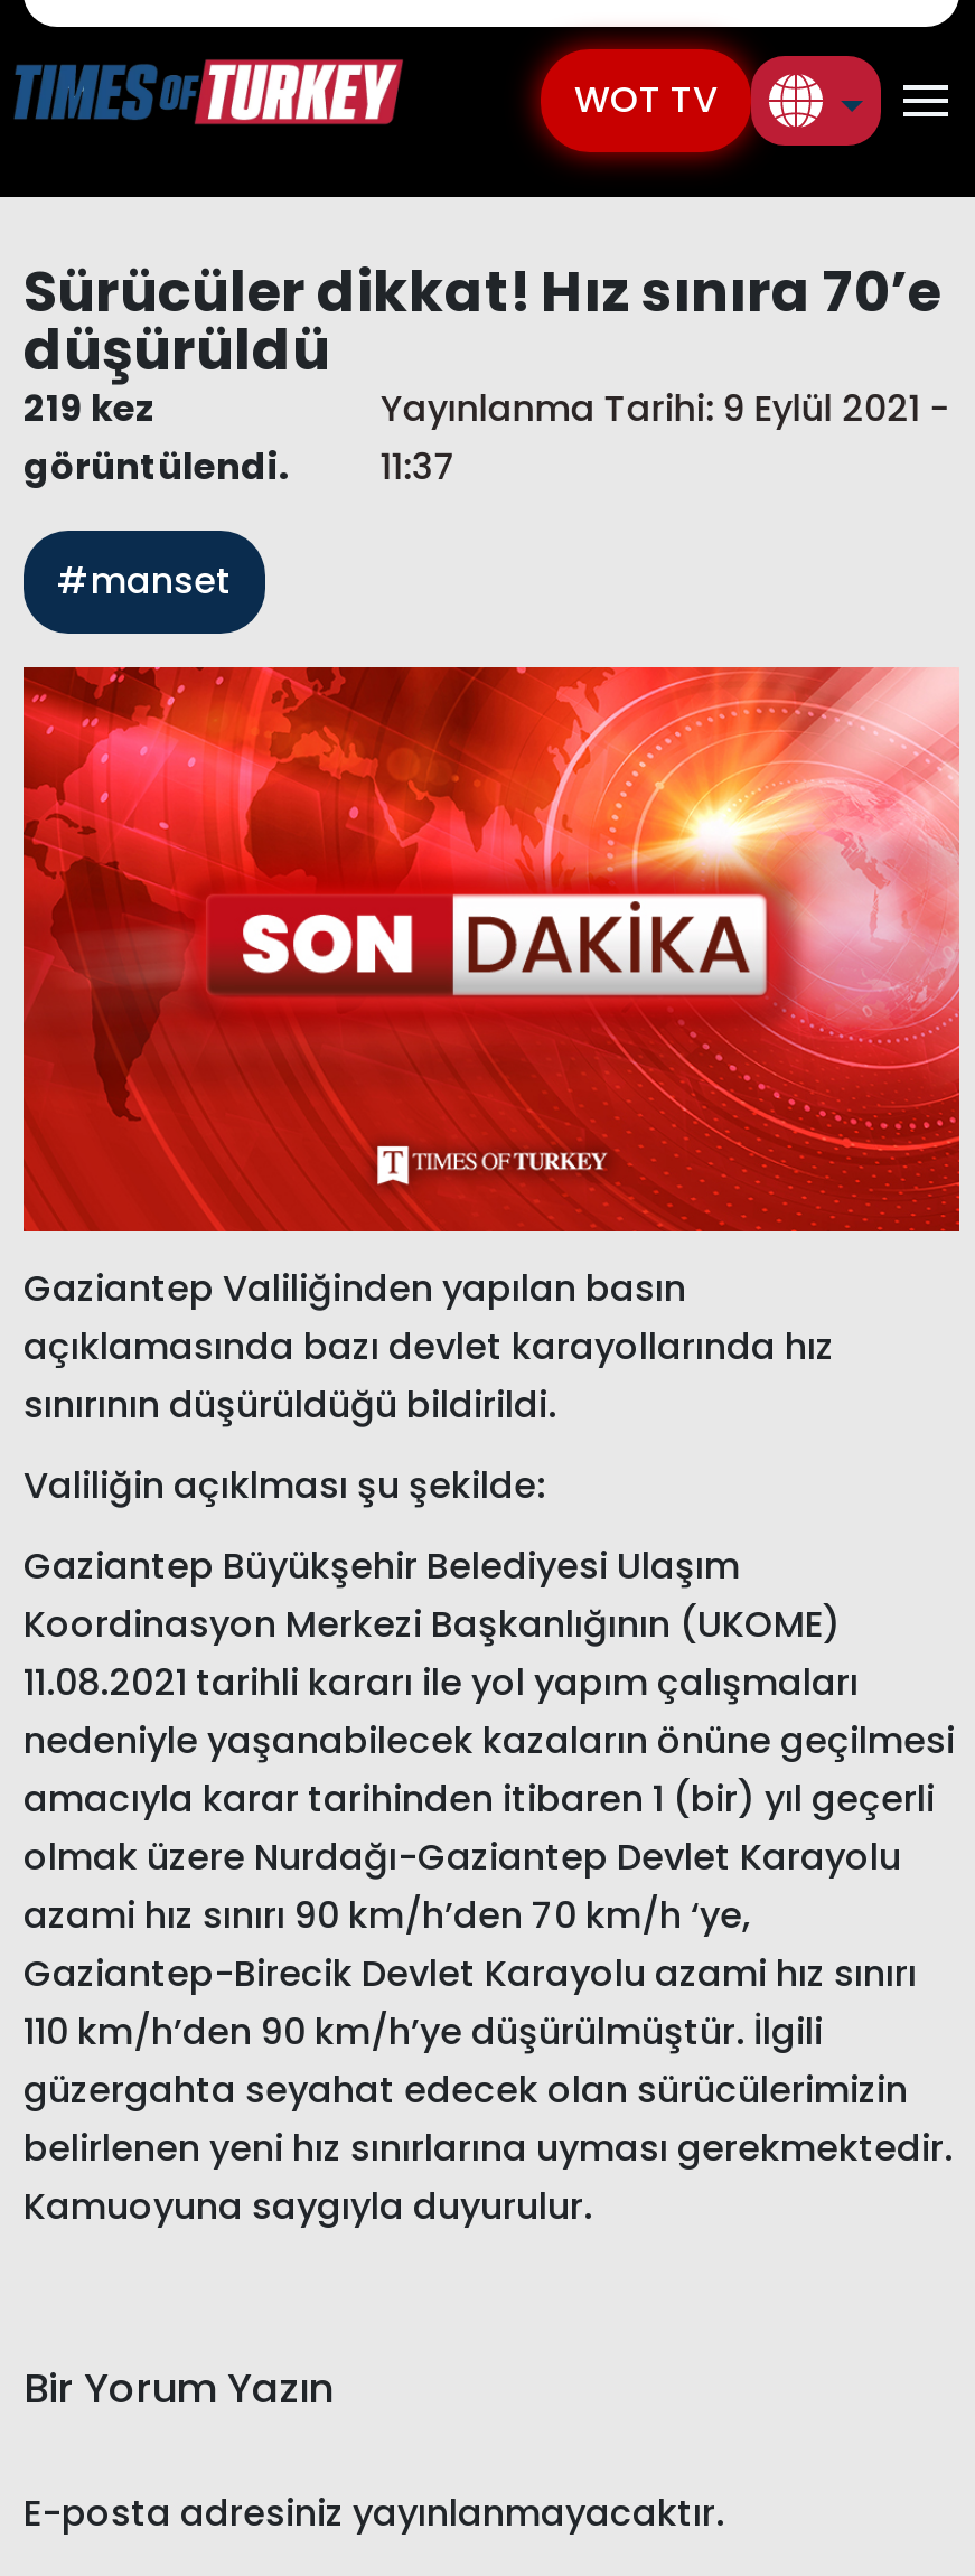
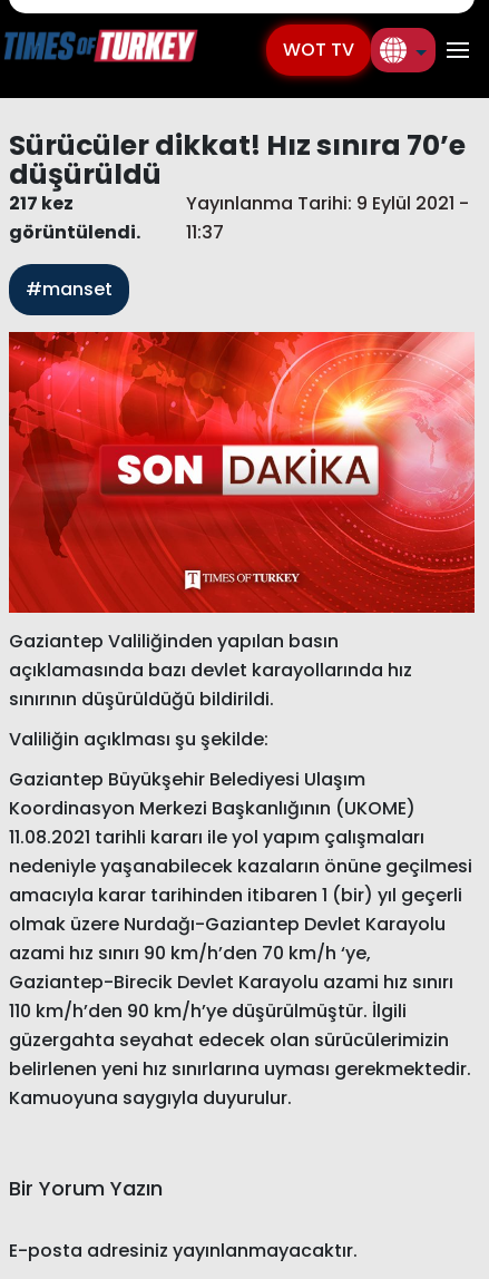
- 219 kez
+ 217 kez
